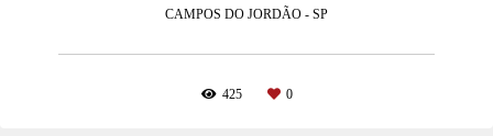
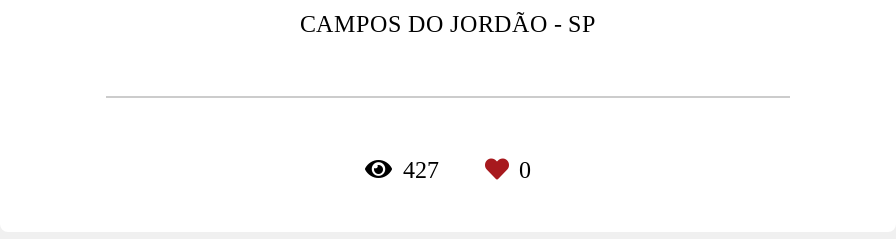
- 425
+ 427
